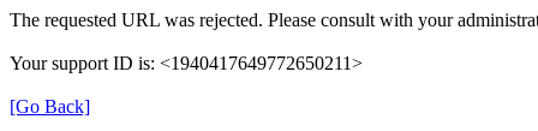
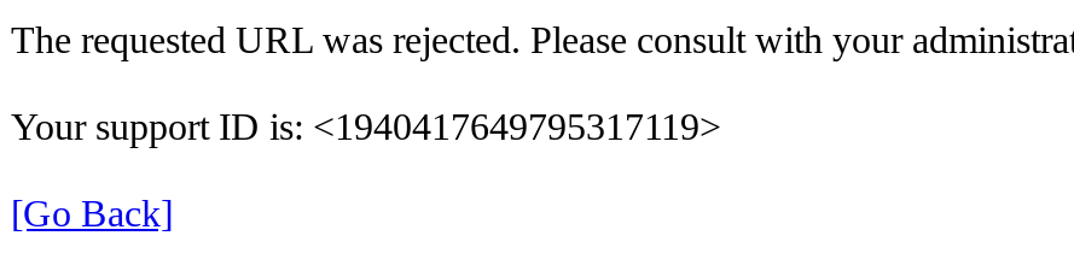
- Your support ID is: <1940417649772650211>
+ Your support ID is: <1940417649795317119>
